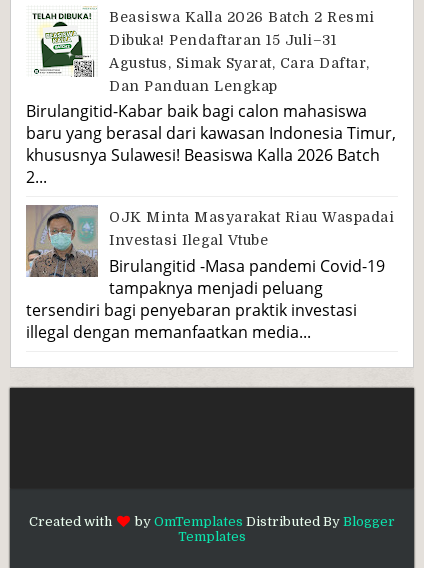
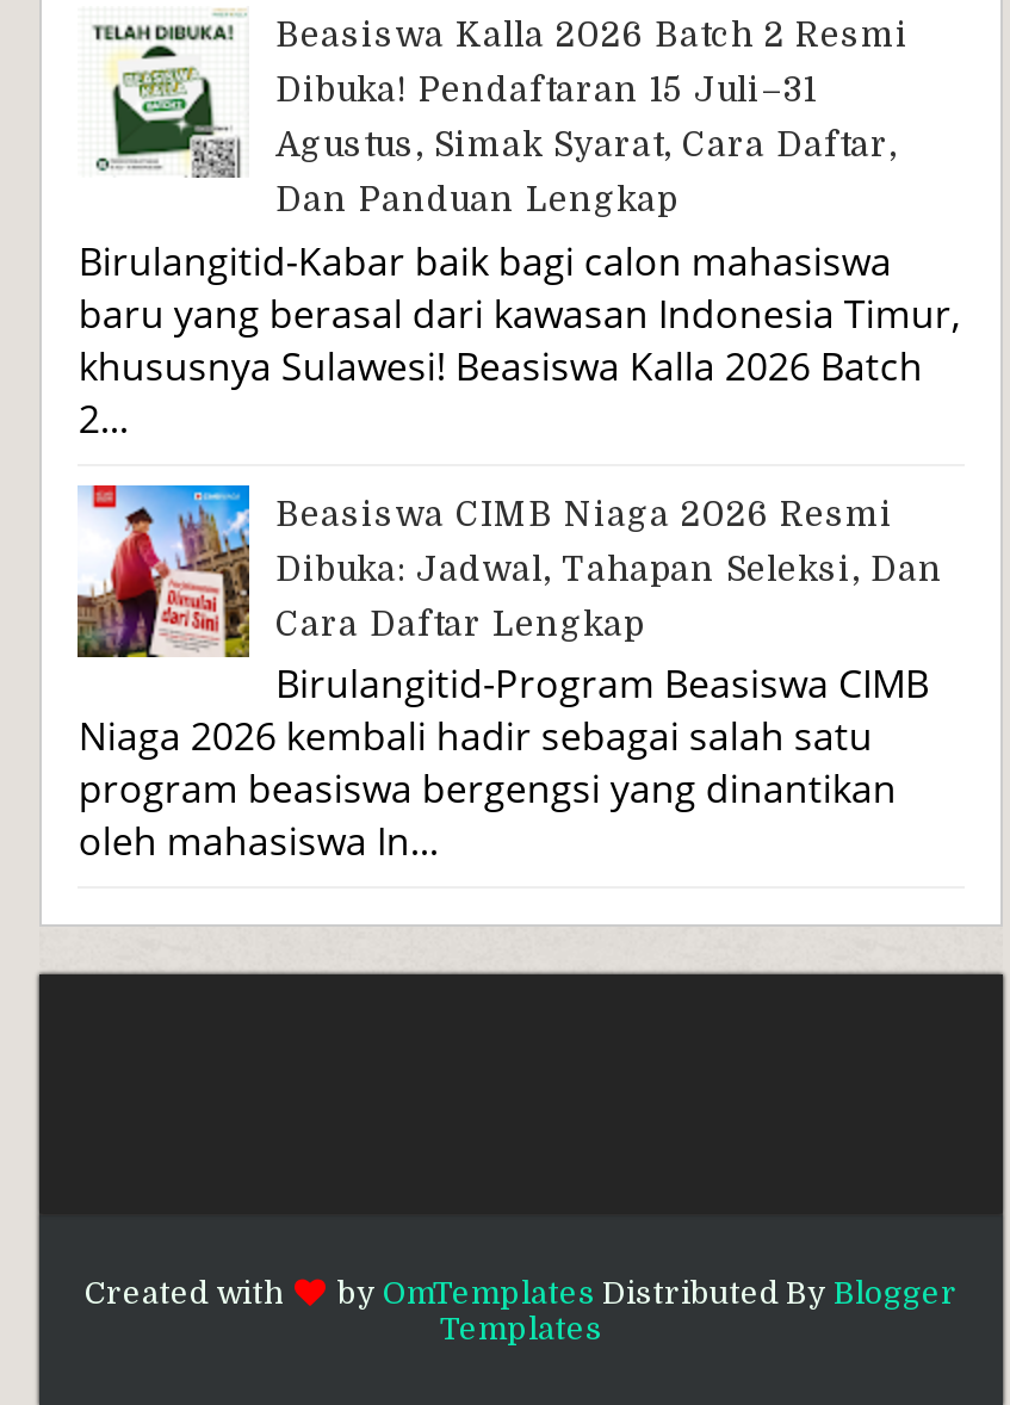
- [image]
- OJK Minta Masyarakat Riau Waspadai
- Investasi Ilegal Vtube
- Birulangitid -Masa pandemi Covid-19
- tampaknya menjadi peluang
- tersendiri bagi penyebaran praktik investasi
- illegal dengan memanfaatkan media...
+ [image]
+ Beasiswa CIMB Niaga 2026 Resmi
+ Dibuka: Jadwal, Tahapan Seleksi, Dan
+ Cara Daftar Lengkap
+ Birulangitid-Program Beasiswa CIMB
+ Niaga 2026 kembali hadir sebagai salah satu
+ program beasiswa bergengsi yang dinantikan
+ oleh mahasiswa In...
